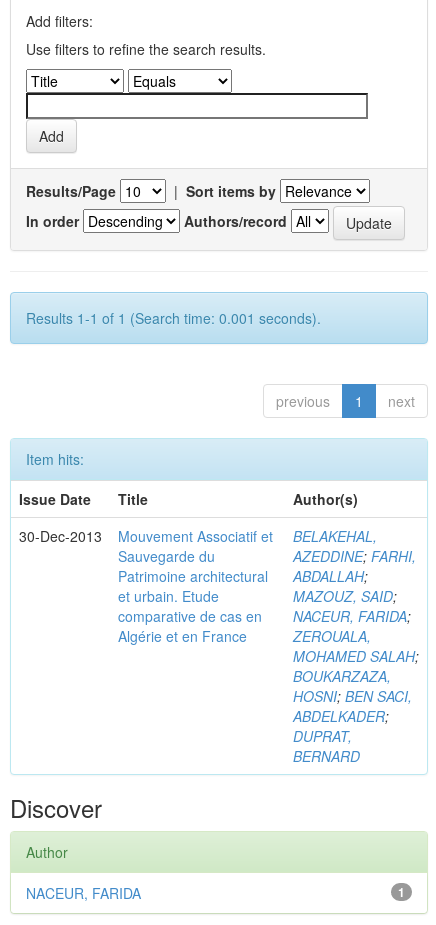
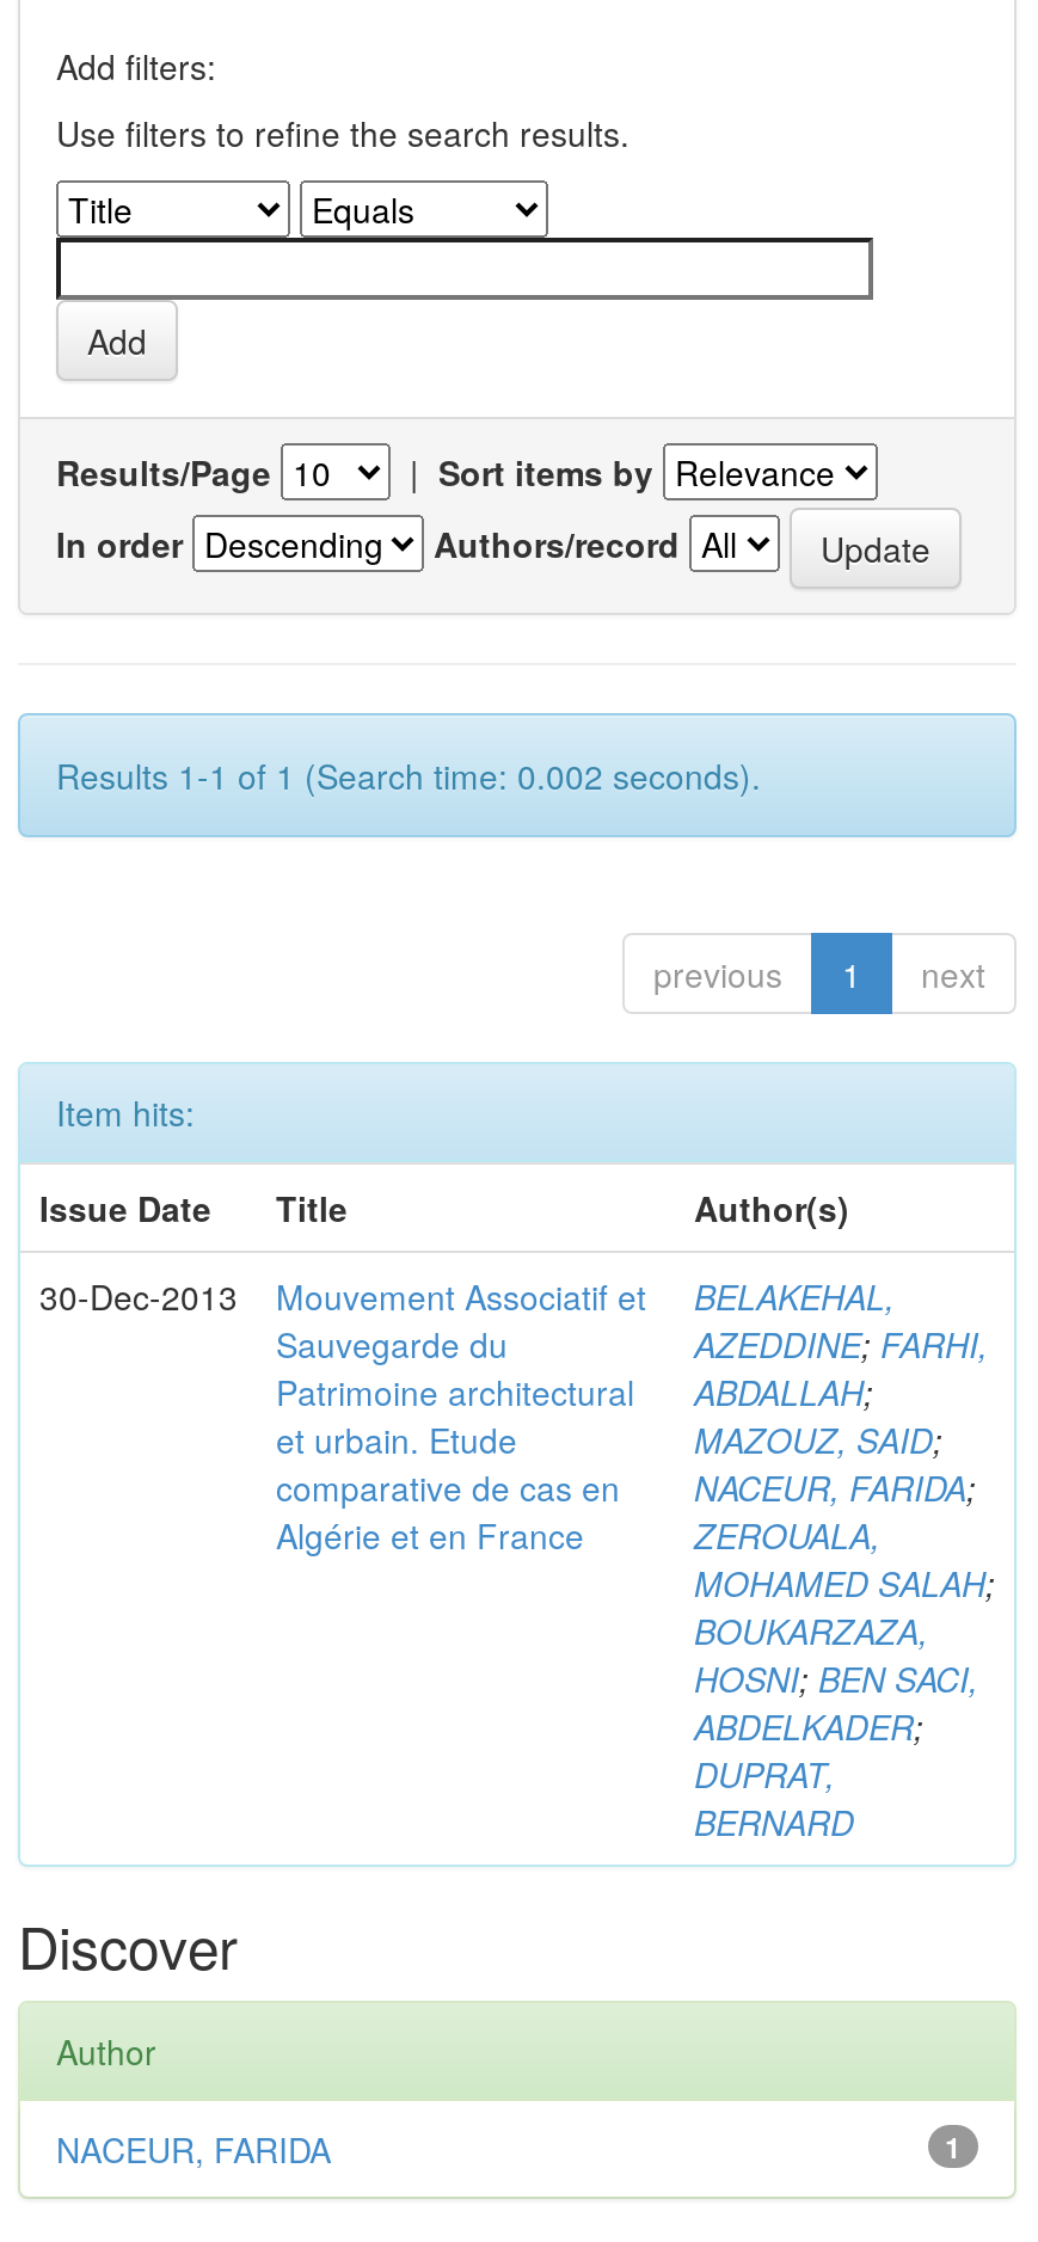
- Results 1-1 of 1 (Search time: 0.001 seconds).
+ Results 1-1 of 1 (Search time: 0.002 seconds).
